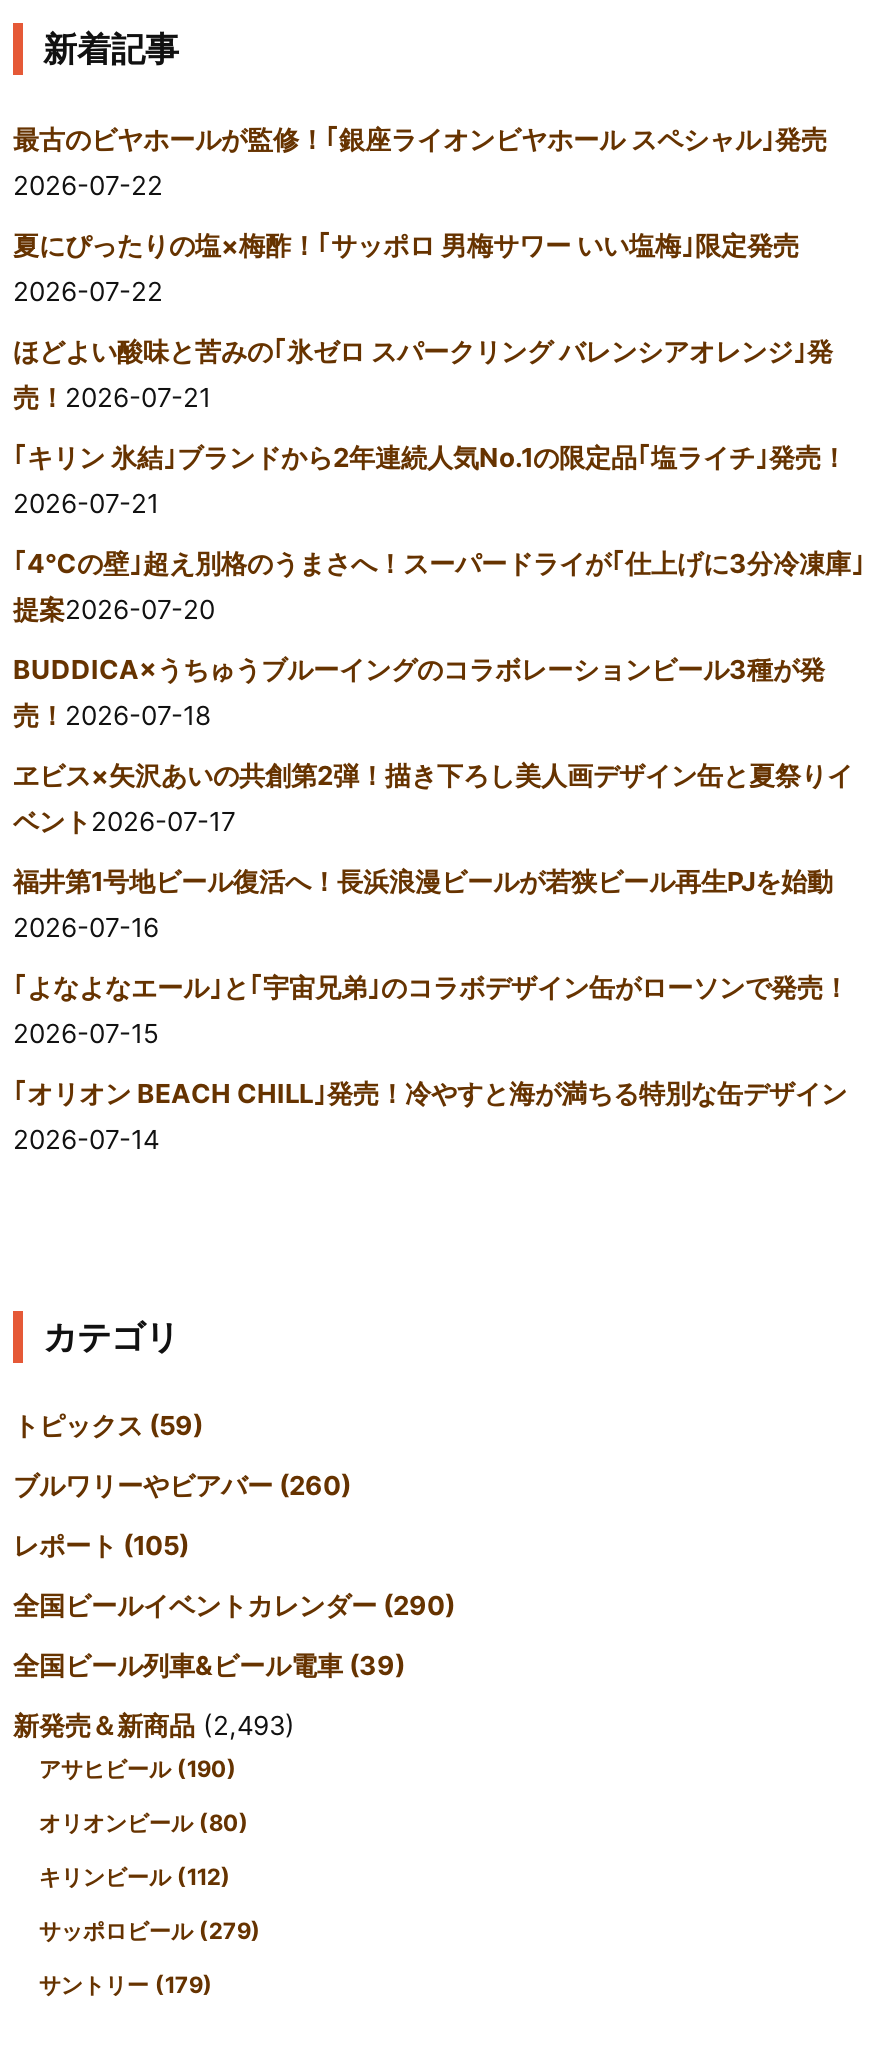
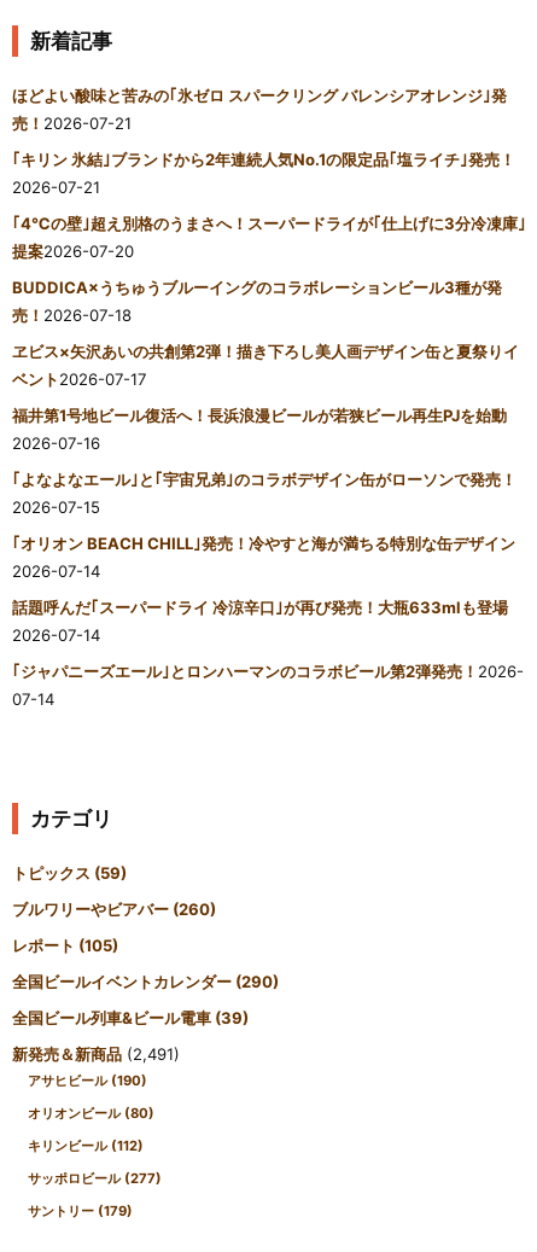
- 最古のビヤホールが監修！｢銀座ライオンビヤホール スペシャル｣発売
- 2026-07-22
- 夏にぴったりの塩×梅酢！｢サッポロ 男梅サワー いい塩梅｣限定発売
- 2026-07-22

moved up: ほどよい酸味と苦みの｢氷ゼロ スパークリング バレンシアオレンジ｣発 | 売！2026-07-21 | 2026-07-21 | ... | ｢オリオン BEACH CHILL｣発売！冷やすと海が満ちる特別な缶デザイン | 2026-07-14

+ 話題呼んだ｢スーパードライ 冷涼辛口｣が再び発売！大瓶633mlも登場
+ 2026-07-14
+ ｢ジャパニーズエール｣とロンハーマンのコラボビール第2弾発売！2026-
+ 07-14

- 新発売＆新商品(2,493)
+ 新発売＆新商品(2,491)

- サッポロビール(279)
+ サッポロビール(277)
